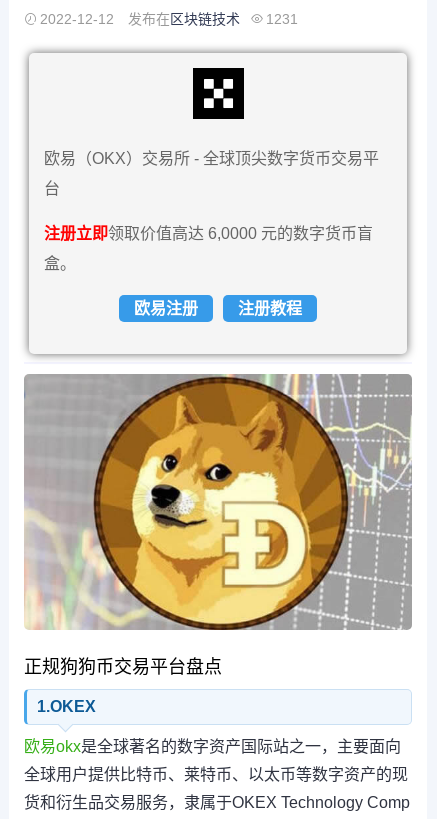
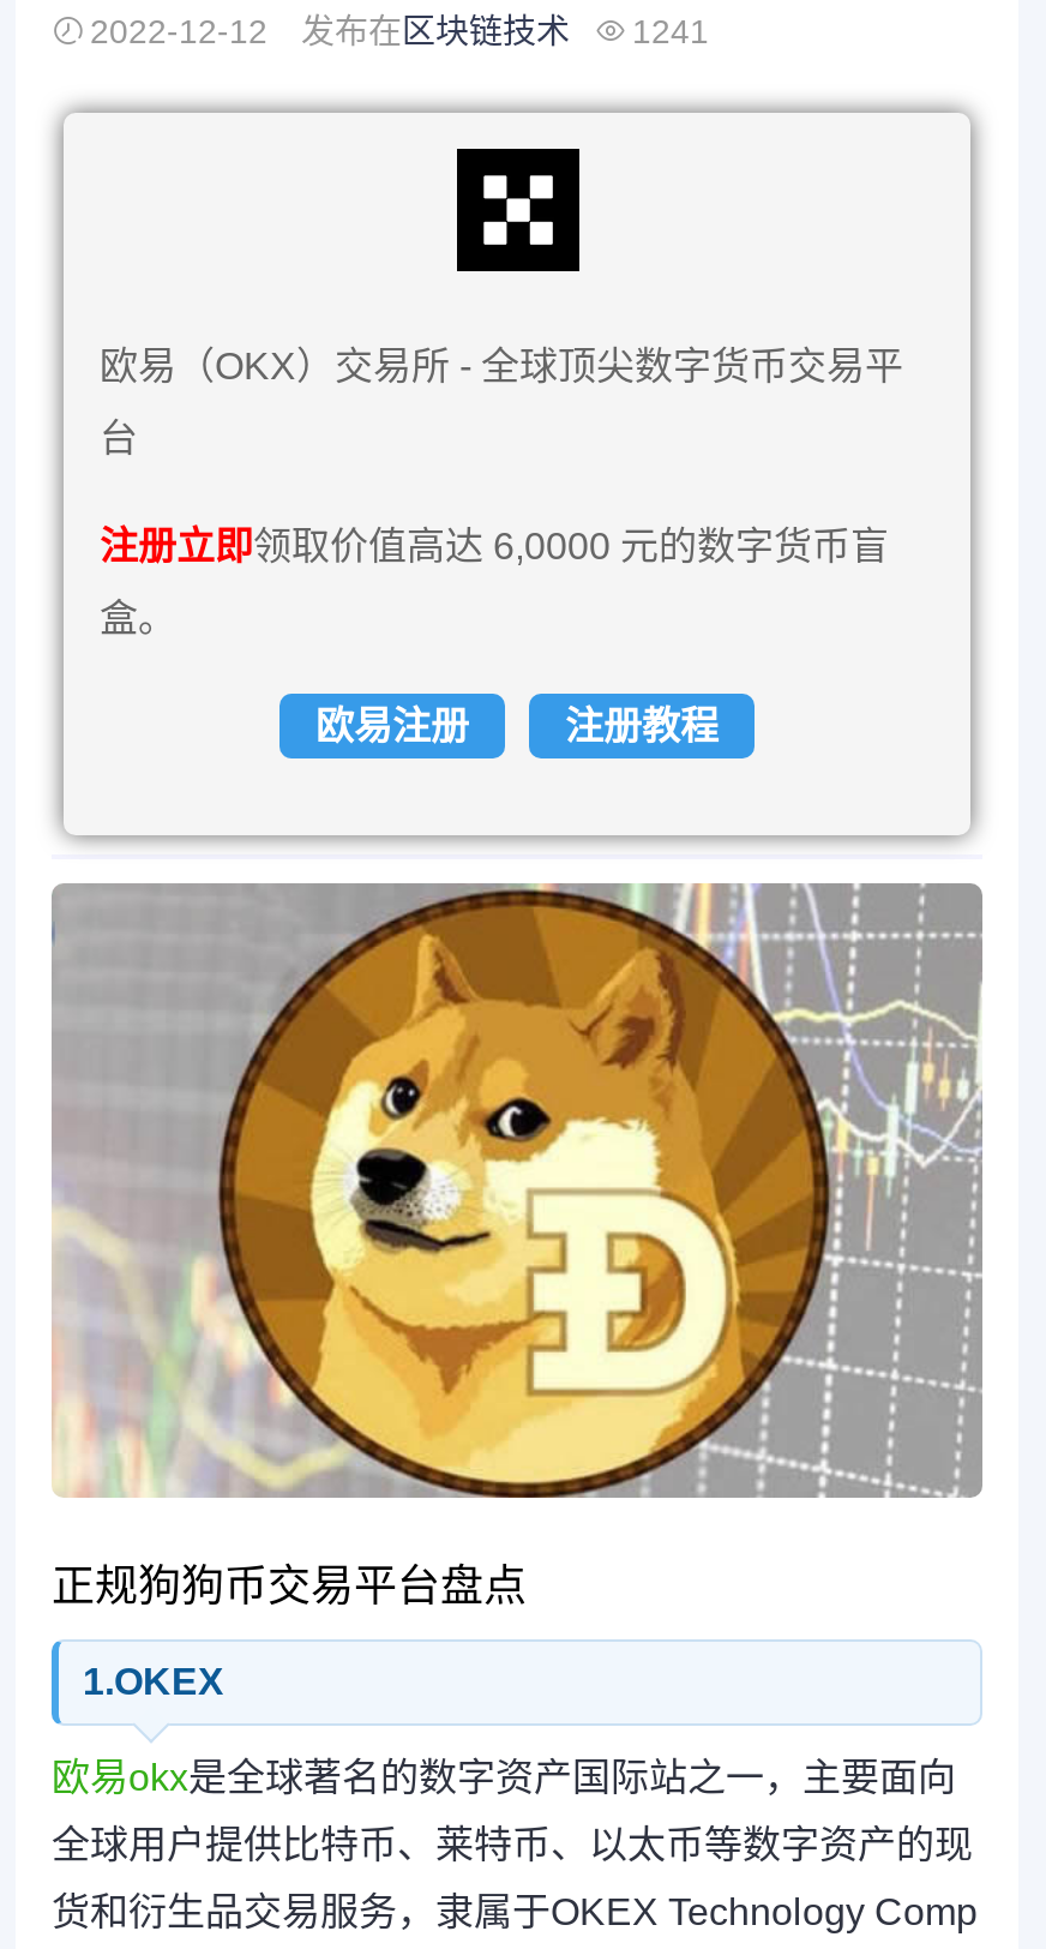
- 2022-12-12 发布在区块链技术 1231
+ 2022-12-12 发布在区块链技术 1241
